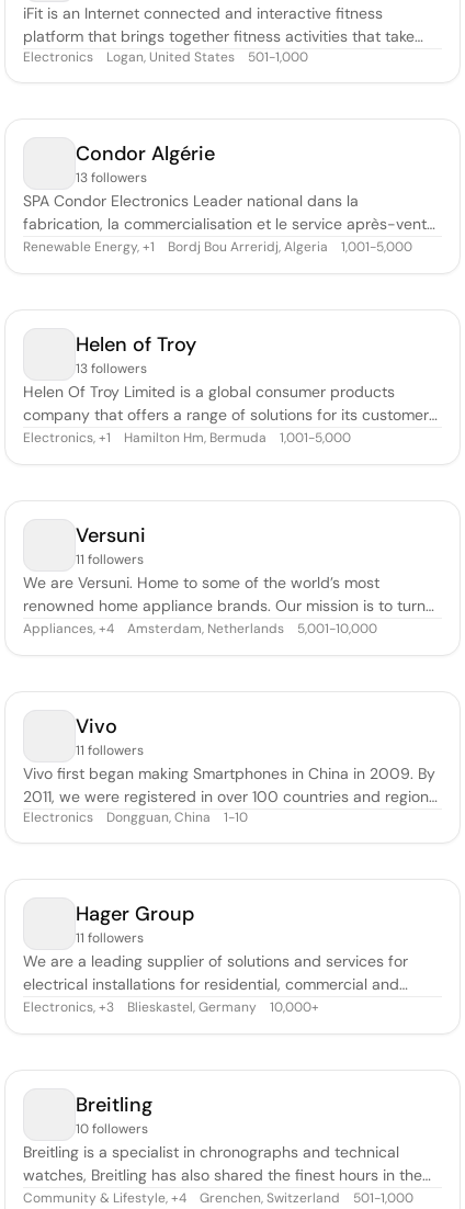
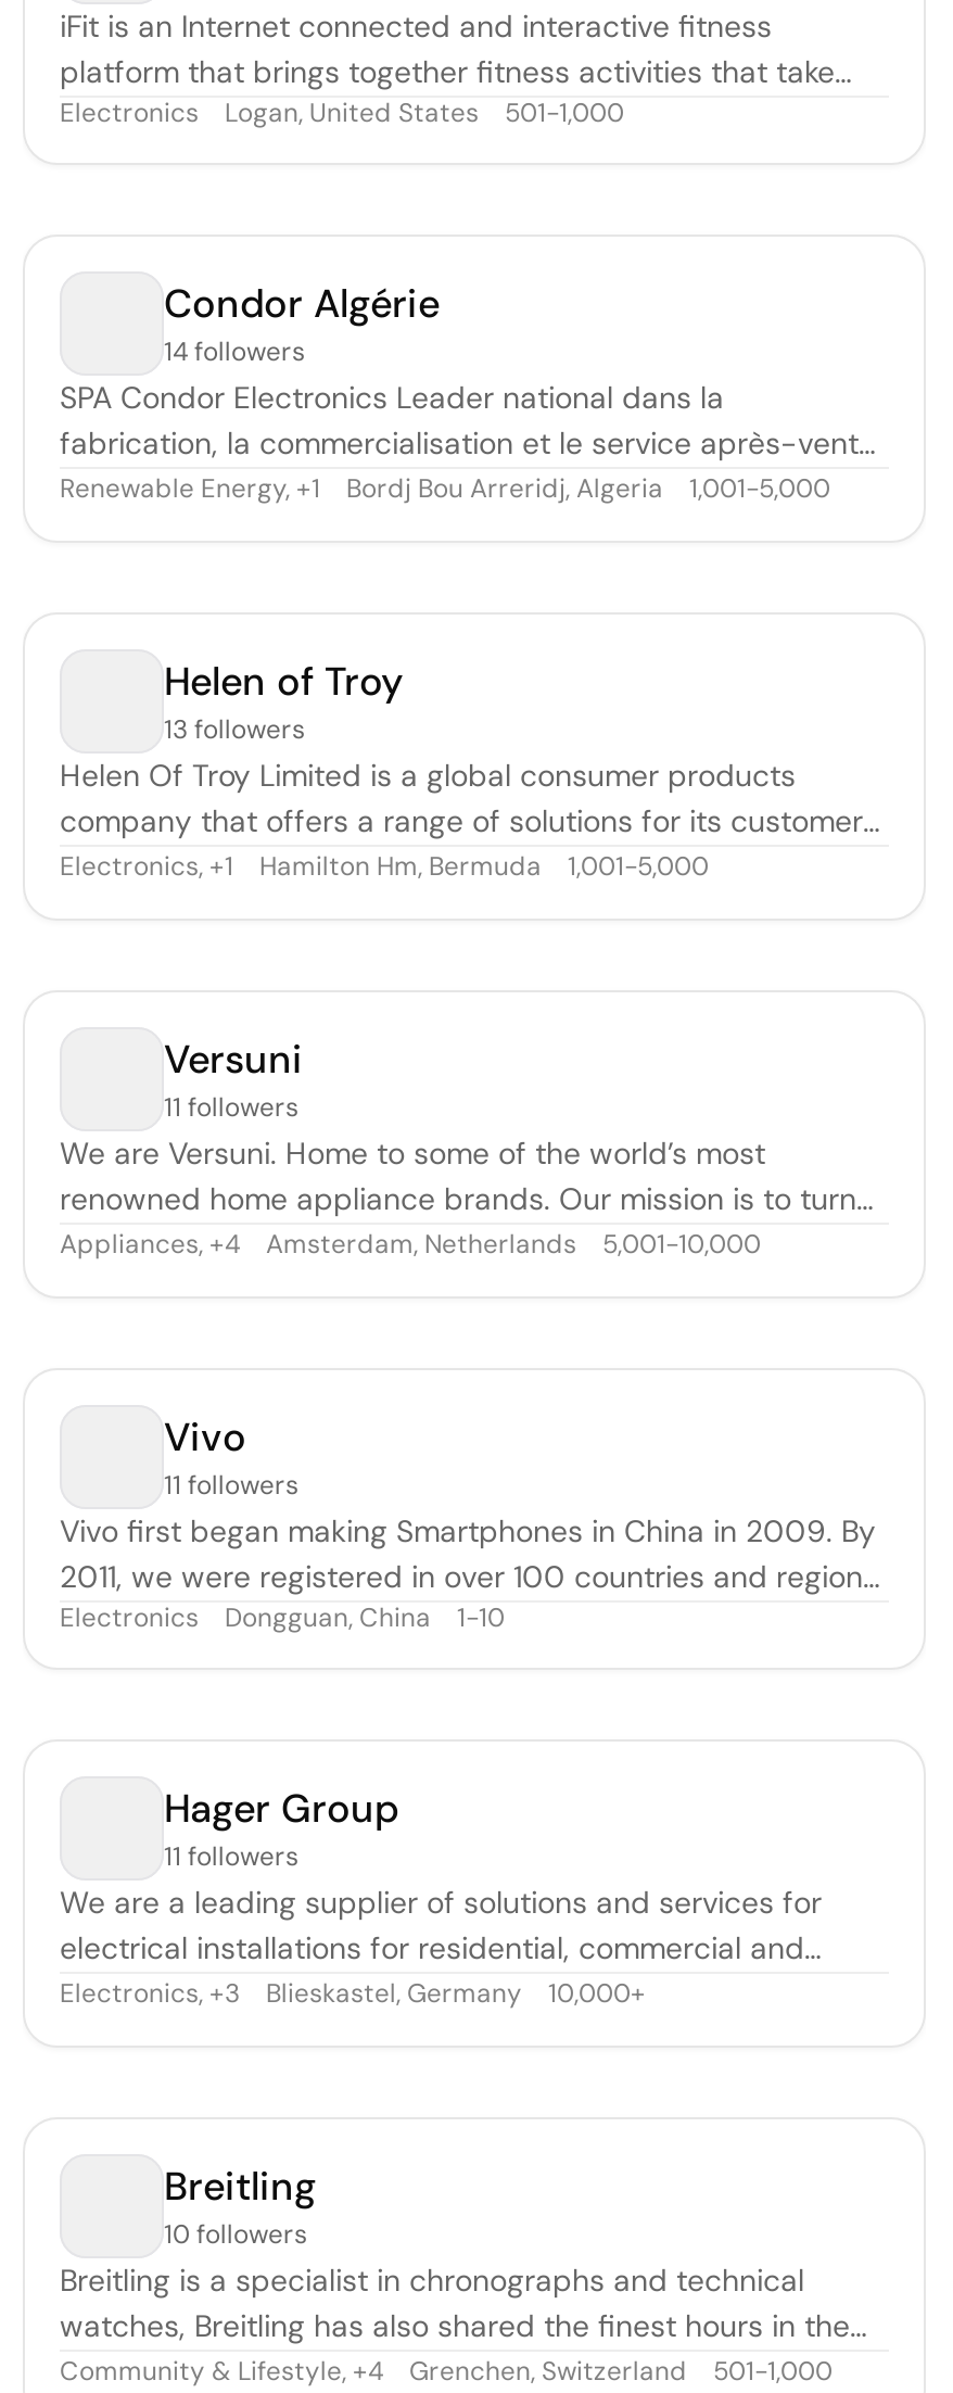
- 13 followers
+ 14 followers
